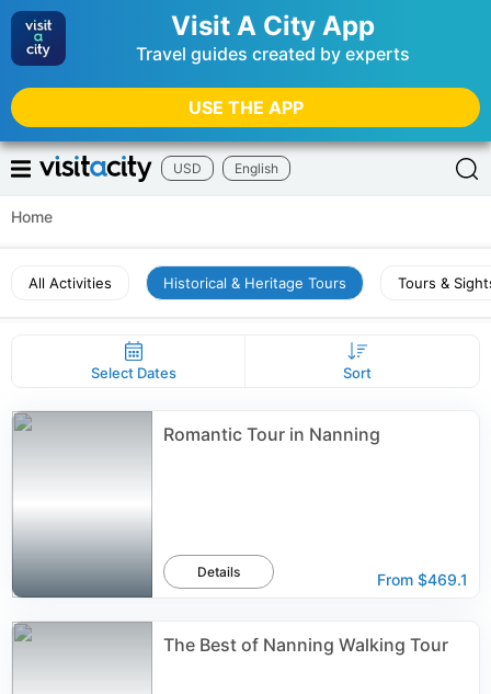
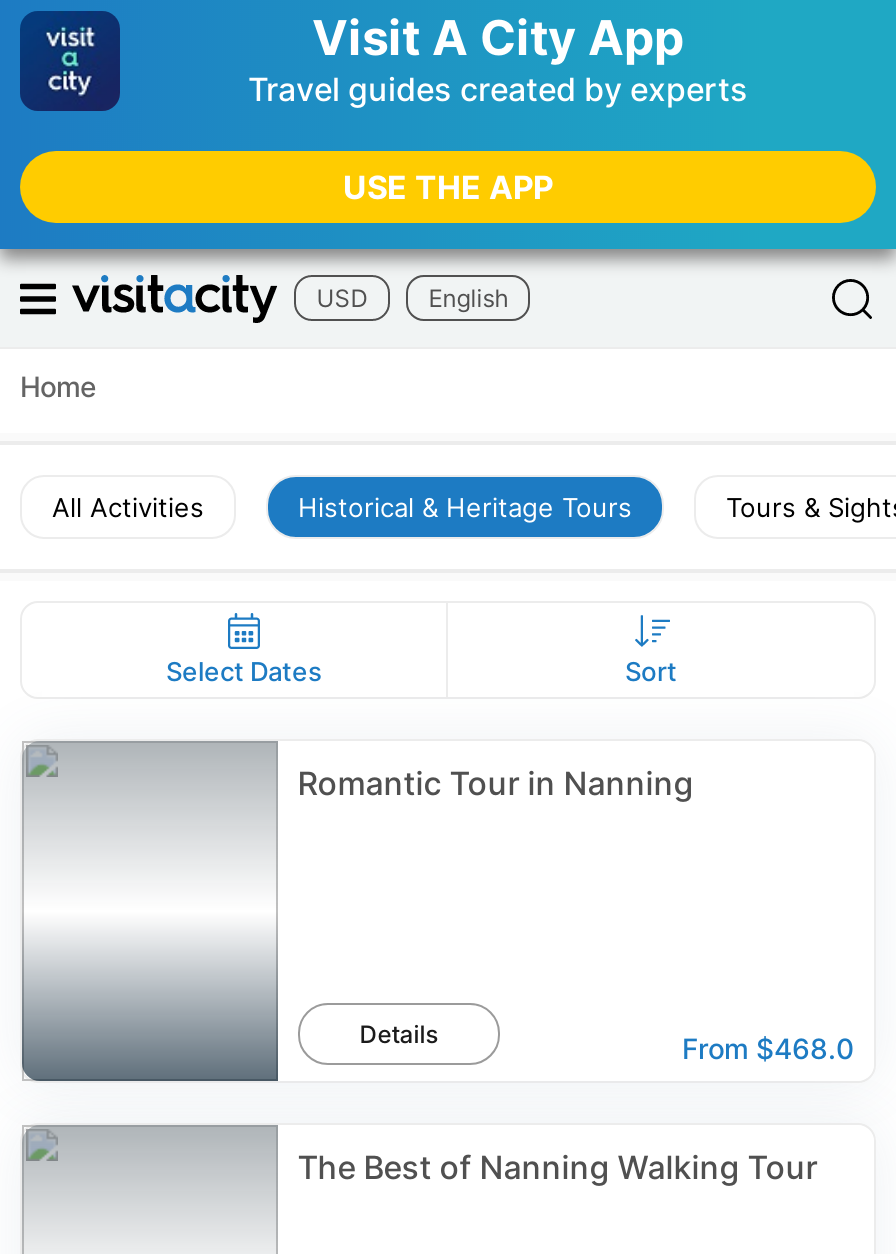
- From $469.1
+ From $468.0
